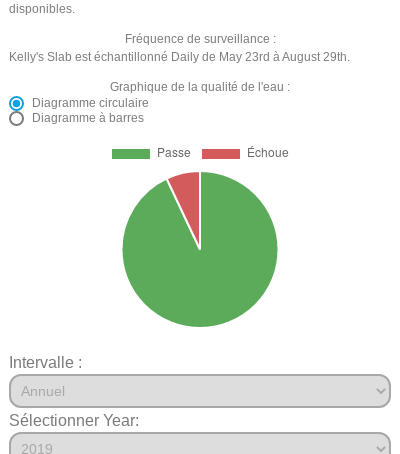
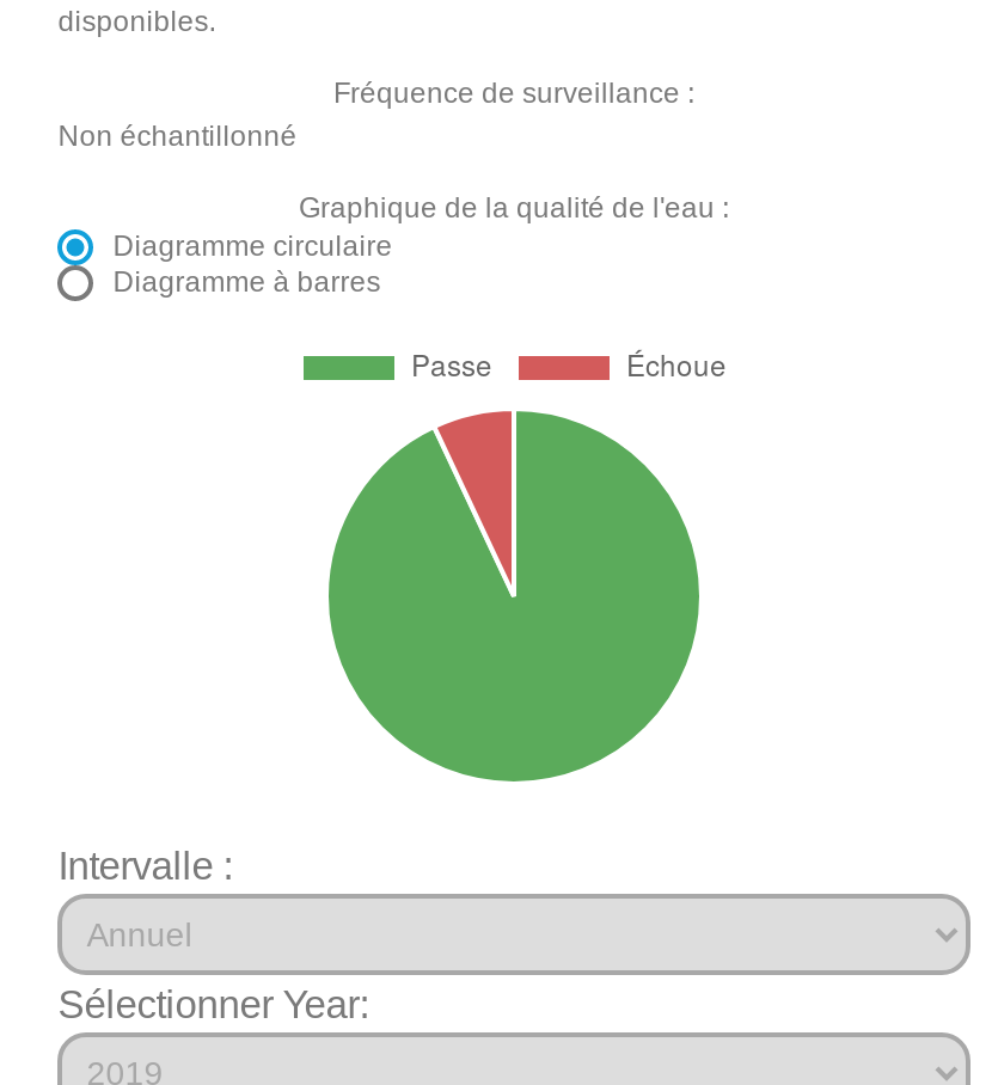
- Kelly's Slab est échantillonné Daily de May 23rd à August 29th.
+ Non échantillonné
